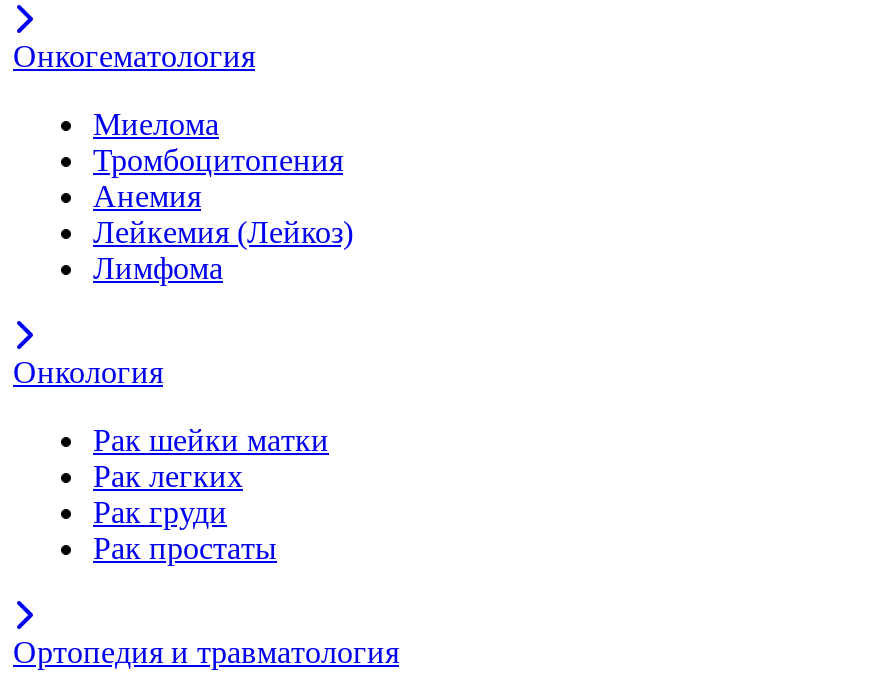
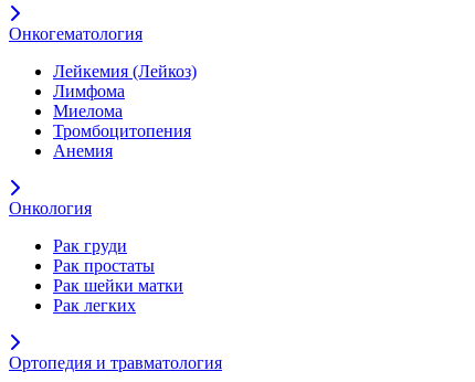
moved down: Миелома | Тромбоцитопения | Анемия

moved up: Лейкемия (Лейкоз) | Лимфома

moved down: Рак шейки матки | Рак легких

moved up: Рак груди | Рак простаты
